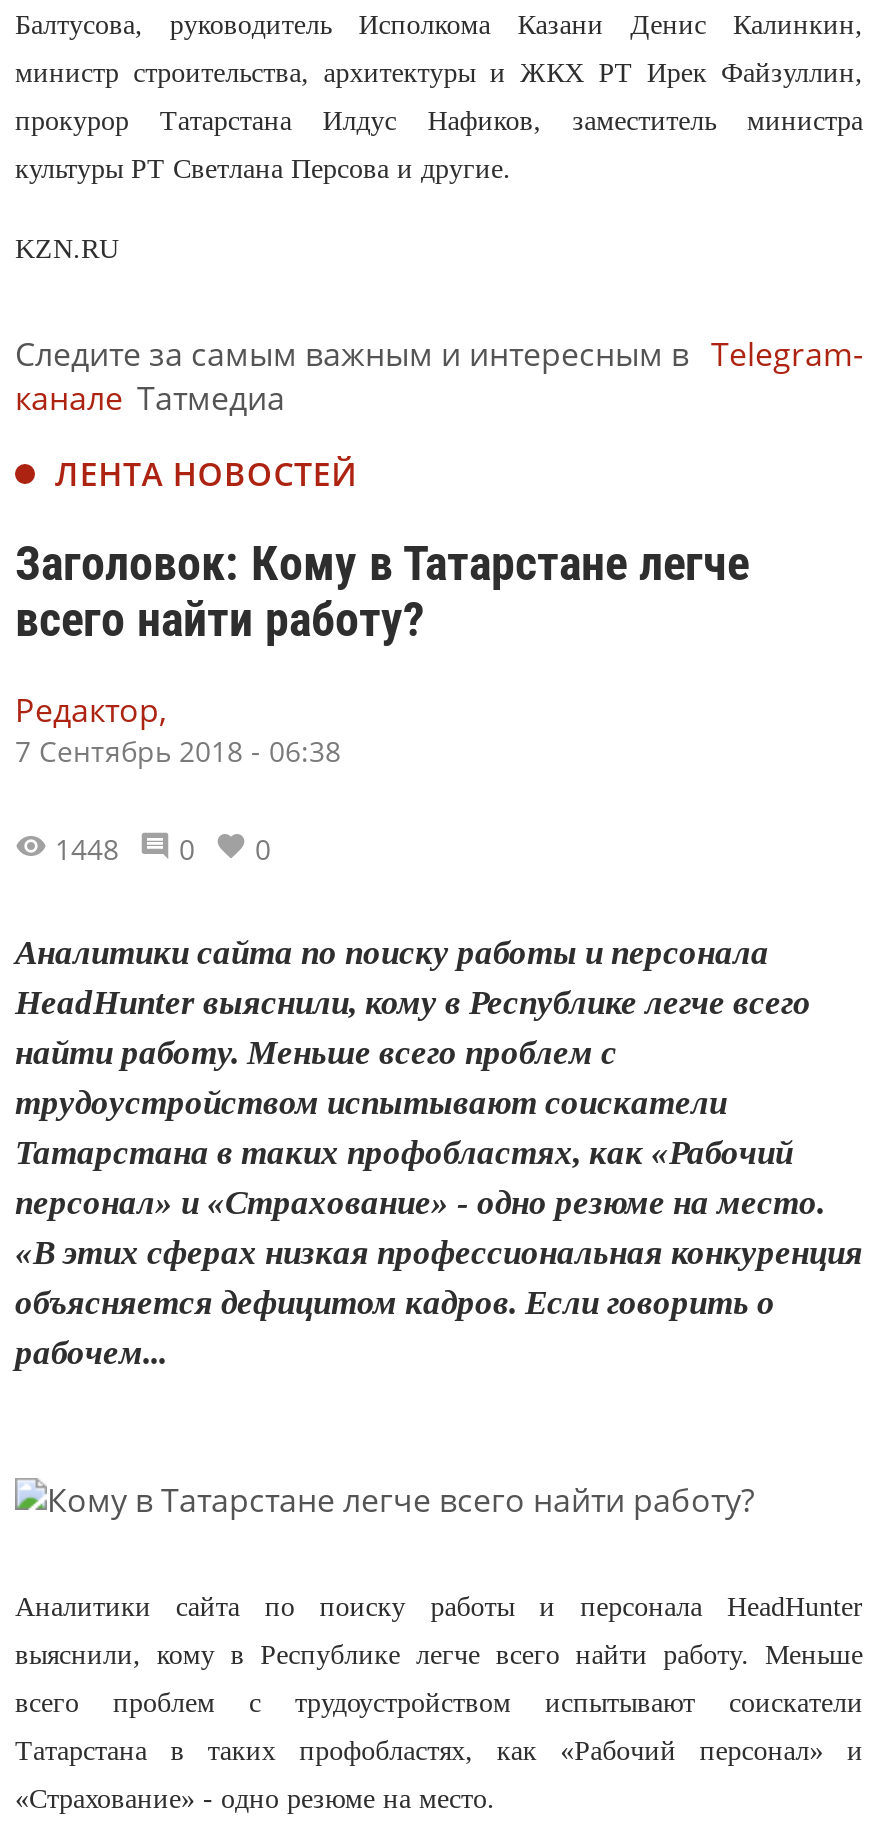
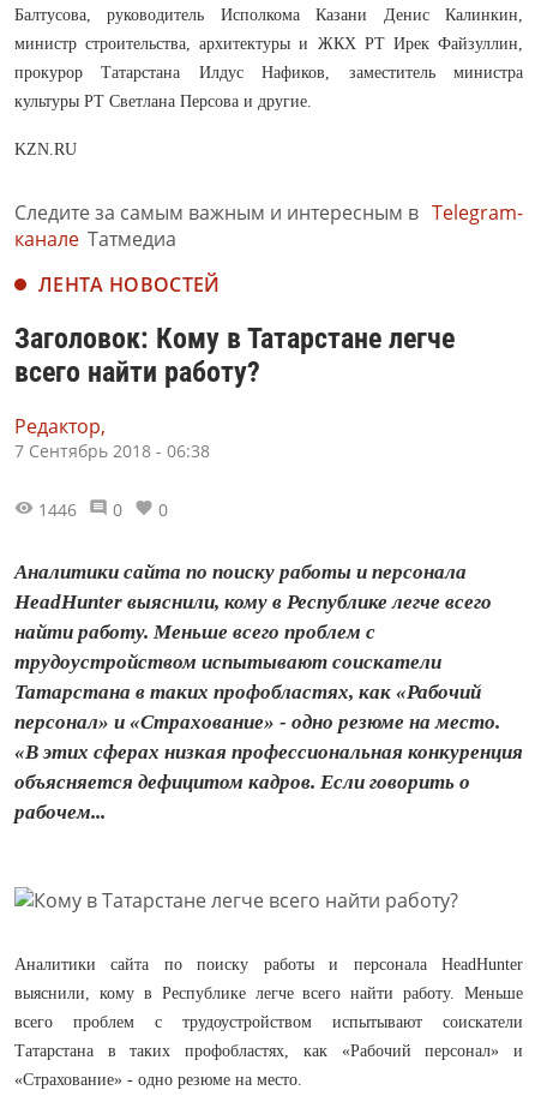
- 1448 0 0
+ 1446 0 0
